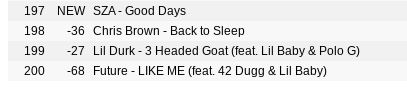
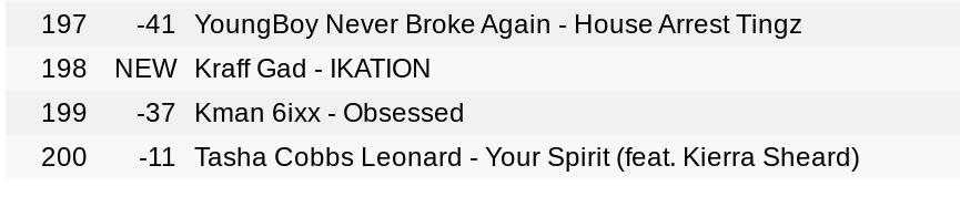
- NEW SZA - Good Days
+ -41 YoungBoy Never Broke Again - House Arrest Tingz

- -36 Chris Brown - Back to Sleep
+ NEW Kraff Gad - IKATION

- -27 Lil Durk - 3 Headed Goat (feat. Lil Baby & Polo G)
+ -37 Kman 6ixx - Obsessed

- -68 Future - LIKE ME (feat. 42 Dugg & Lil Baby)
+ -11 Tasha Cobbs Leonard - Your Spirit (feat. Kierra Sheard)
